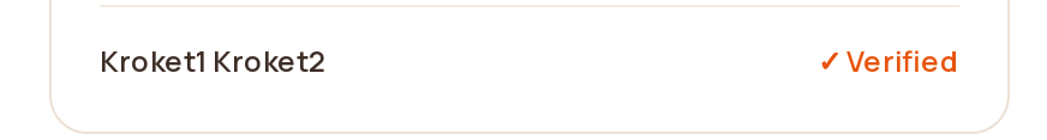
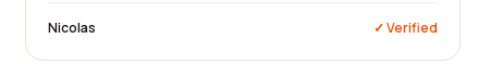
- Kroket1 Kroket2
+ Nicolas
